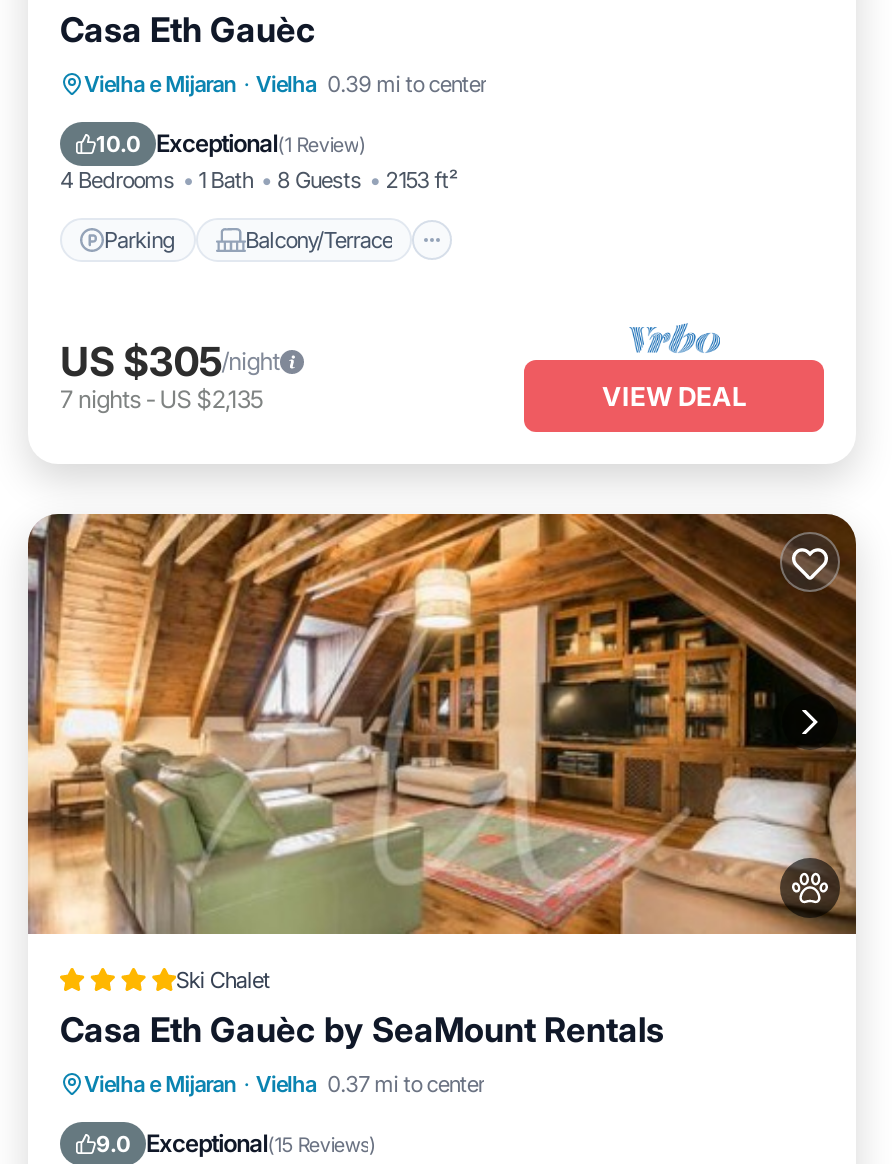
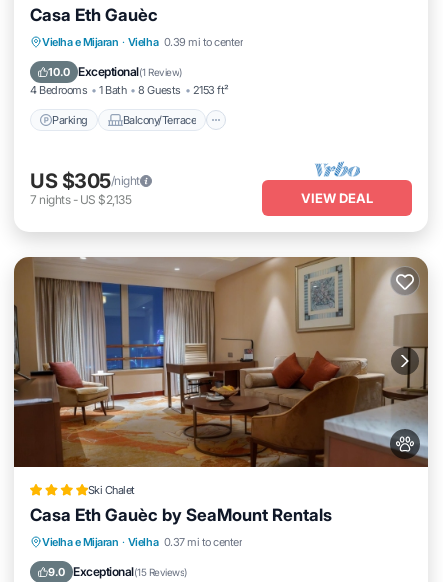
- [image]
+ [image]
